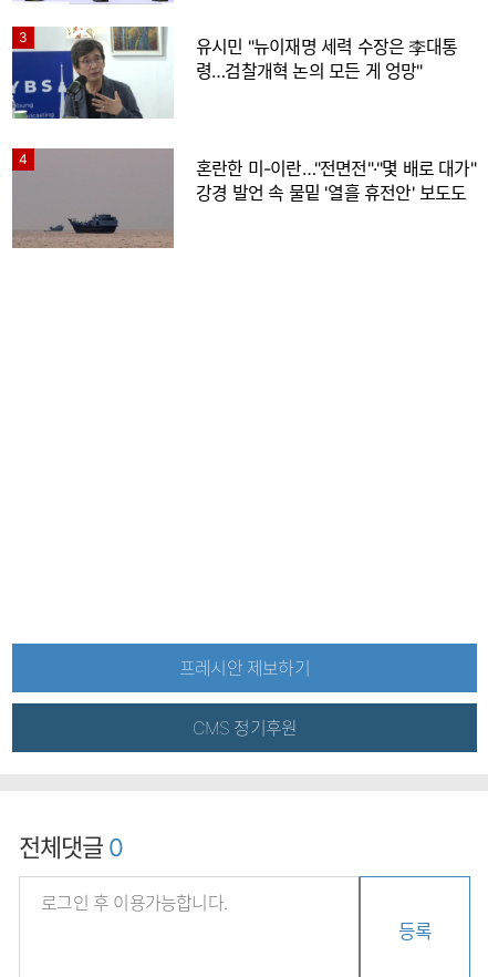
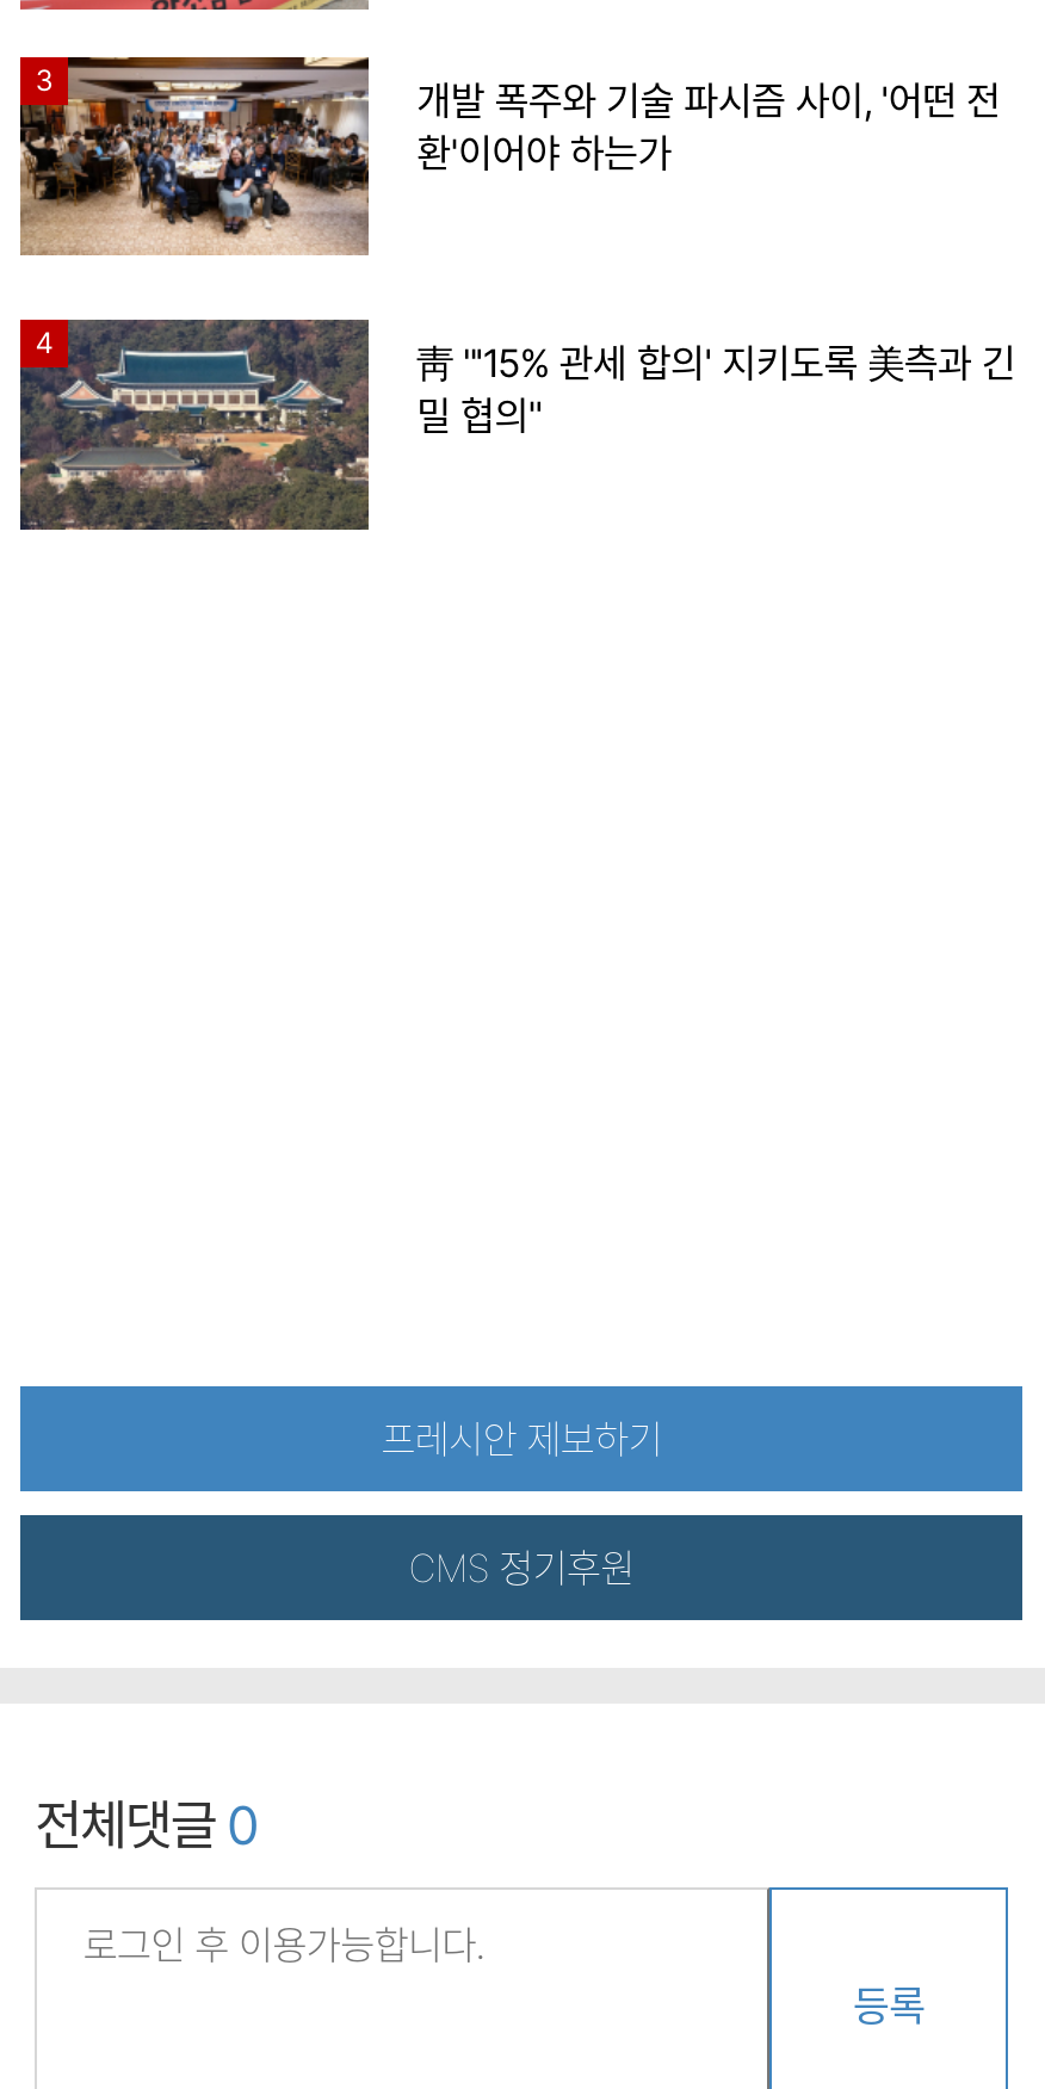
- [image]
- 유시민 "뉴이재명 세력 수장은 李대통
- 령…검찰개혁 논의 모든 게 엉망"
+ [image]
+ 개발 폭주와 기술 파시즘 사이, '어떤 전
+ 환'이어야 하는가

- [image]
- 혼란한 미-이란…"전면전"·"몇 배로 대가"
- 강경 발언 속 물밑 '열흘 휴전안' 보도도
+ [image]
+ 靑 "'15% 관세 합의' 지키도록 美측과 긴
+ 밀 협의"
